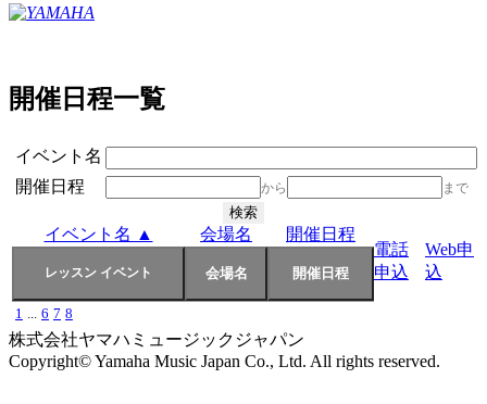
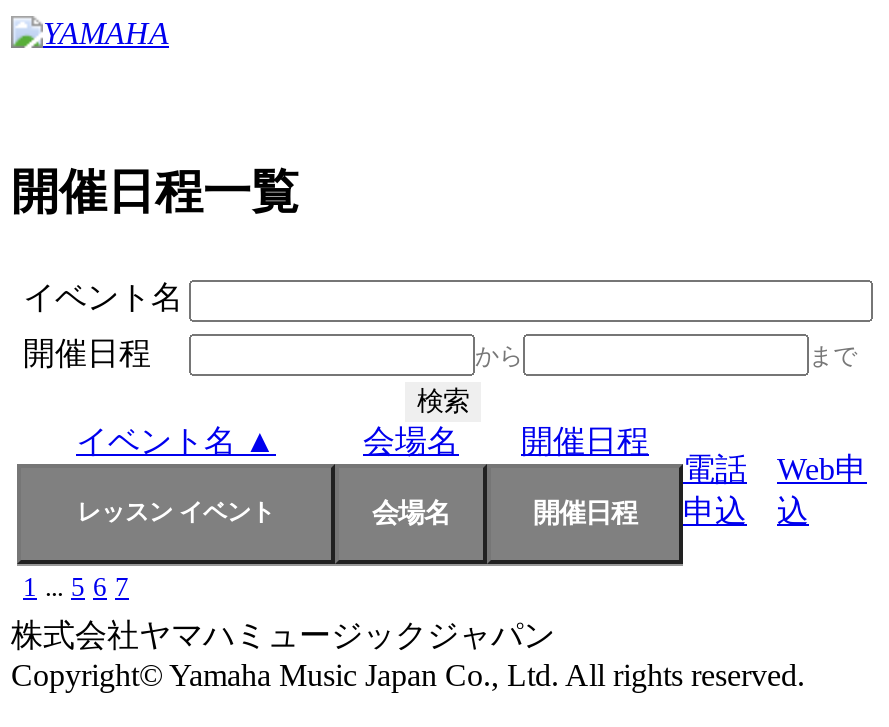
- 1 ... 6 7 8
+ 1 ... 5 6 7
